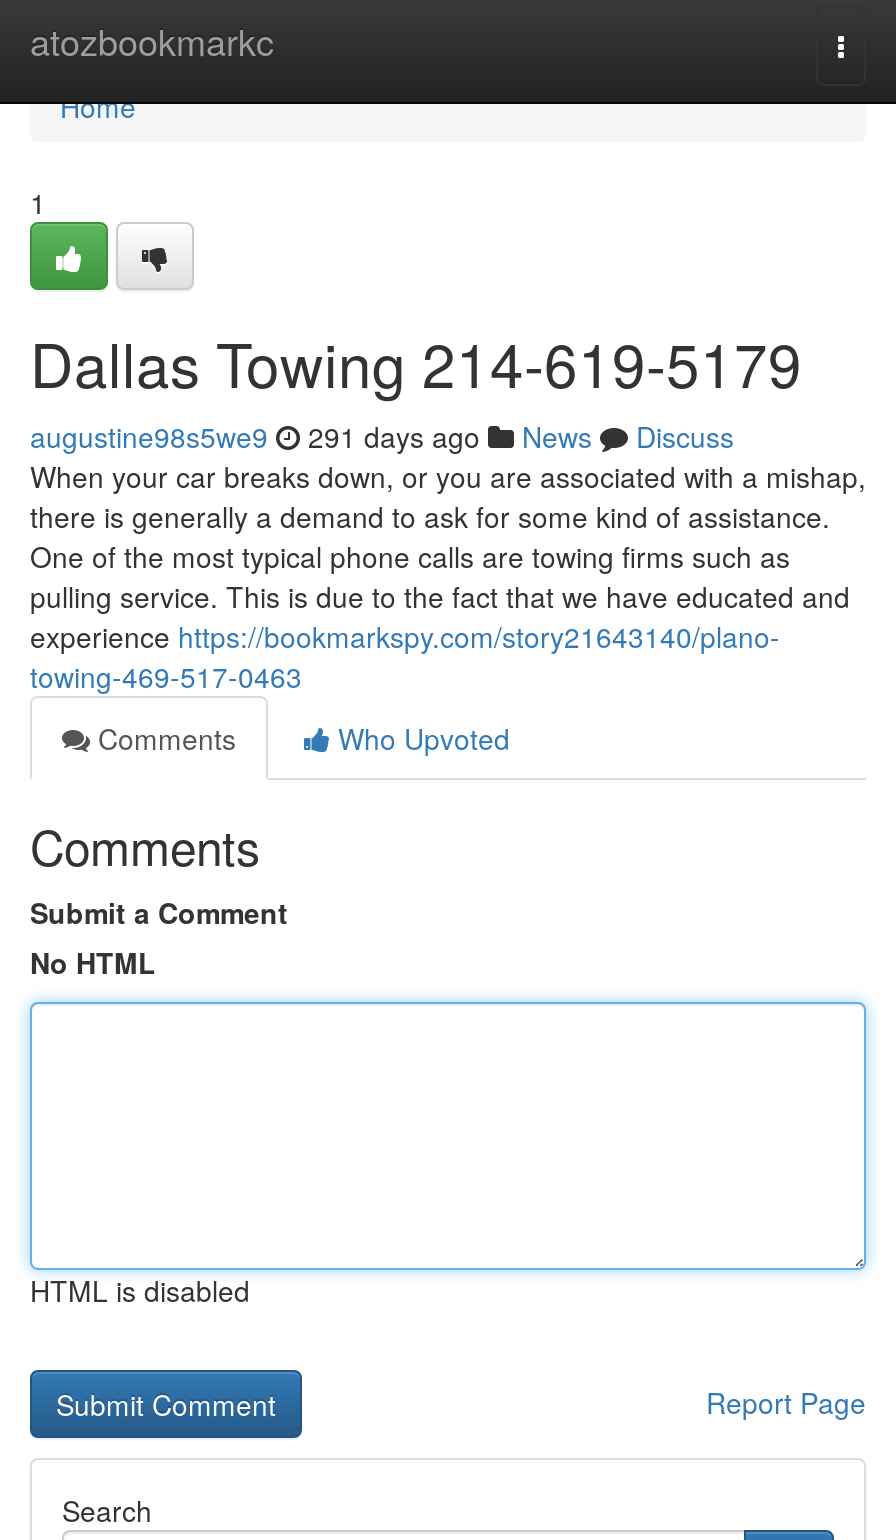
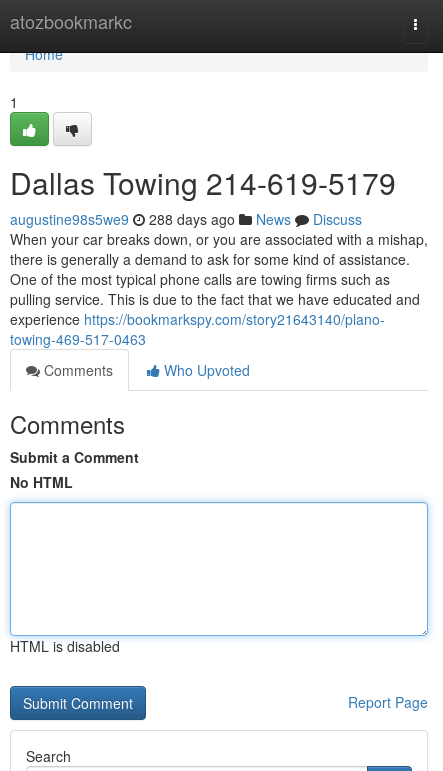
- augustine98s5we9 291 days ago News Discuss
+ augustine98s5we9 288 days ago News Discuss
